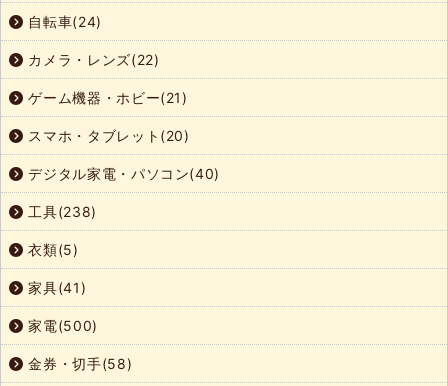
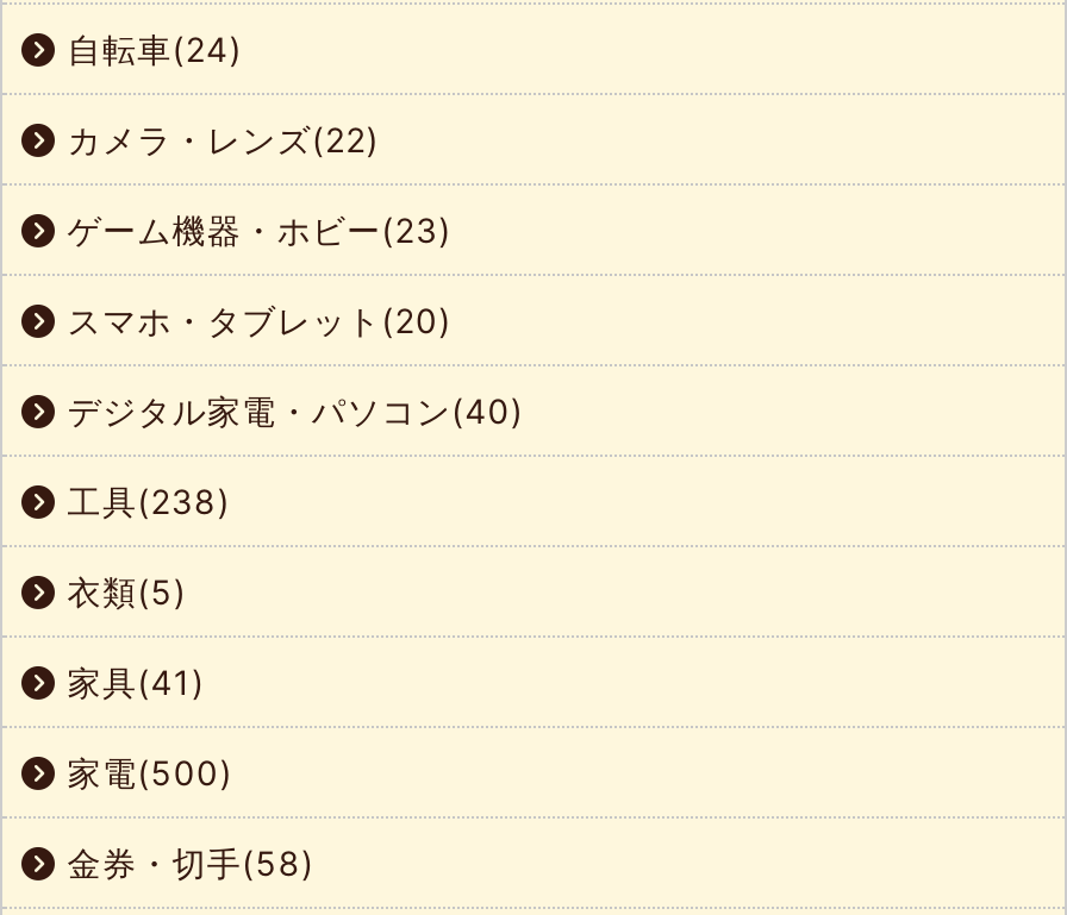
- ゲーム機器・ホビー(21)
+ ゲーム機器・ホビー(23)
